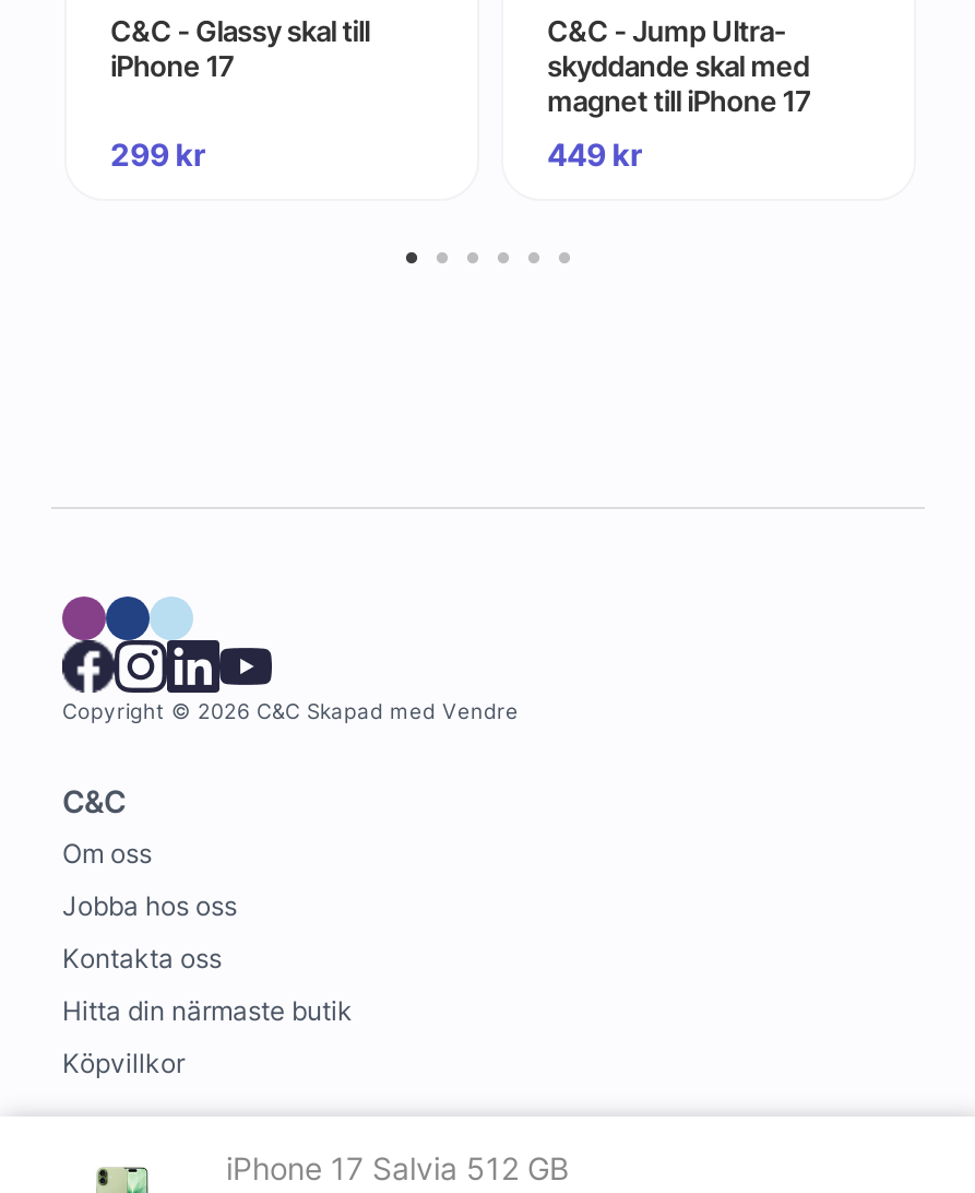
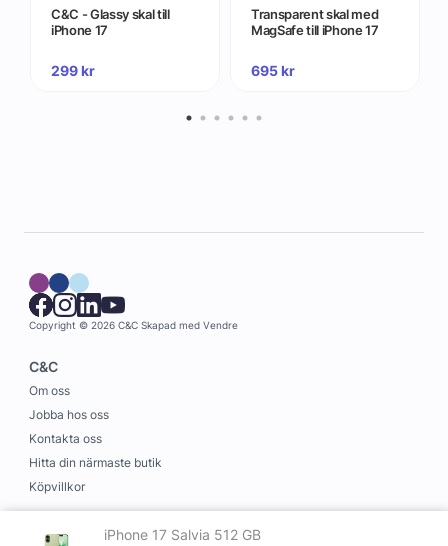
- C&C - Jump Ultra-
- skyddande skal med
- magnet till iPhone 17
+ Transparent skal med
+ MagSafe till iPhone 17

- 449 kr
+ 695 kr
